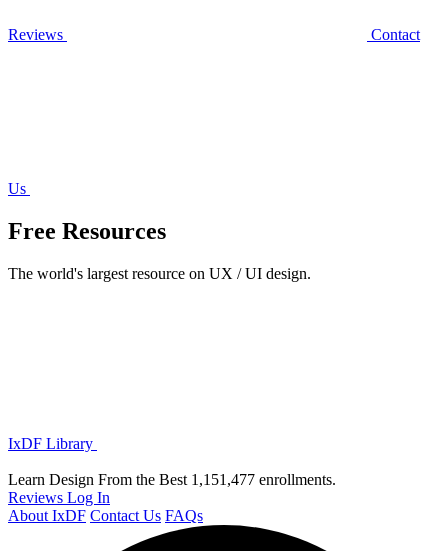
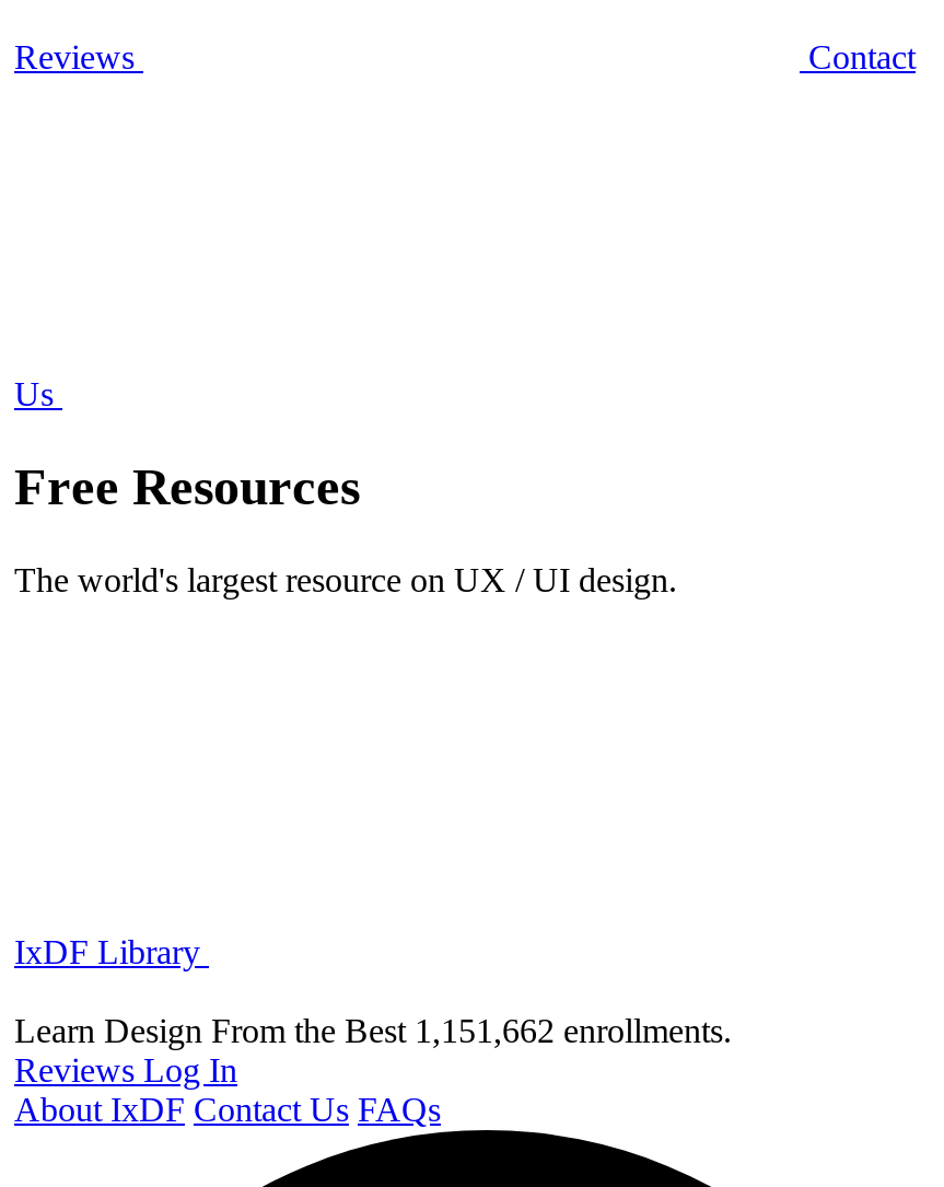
- Learn Design From the Best 1,151,477 enrollments.
+ Learn Design From the Best 1,151,662 enrollments.
